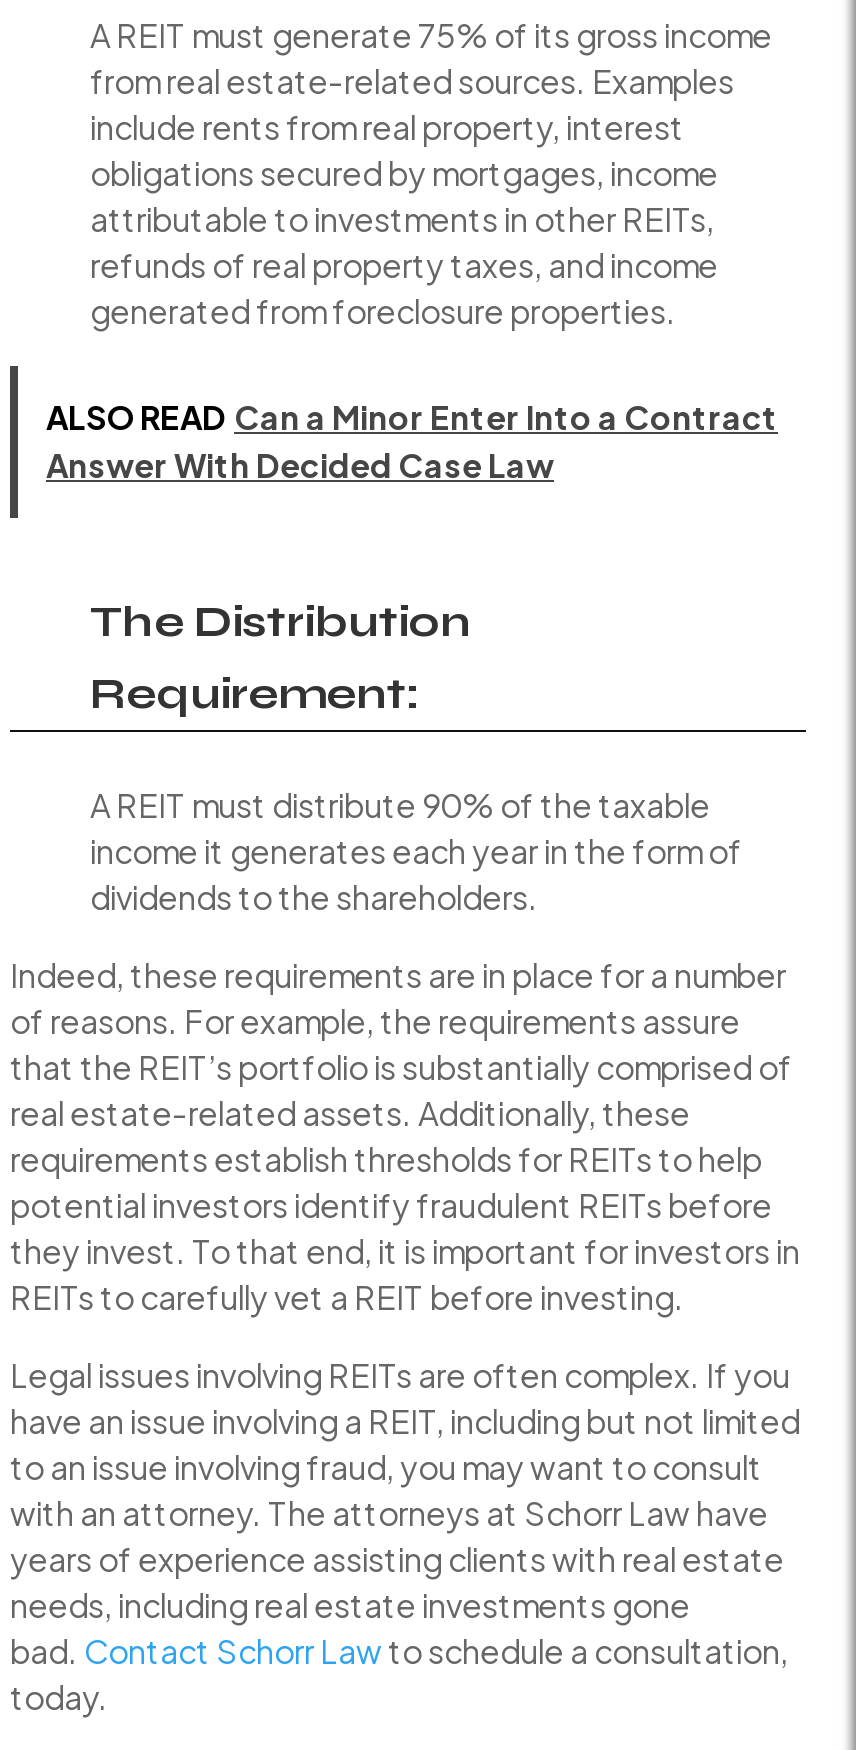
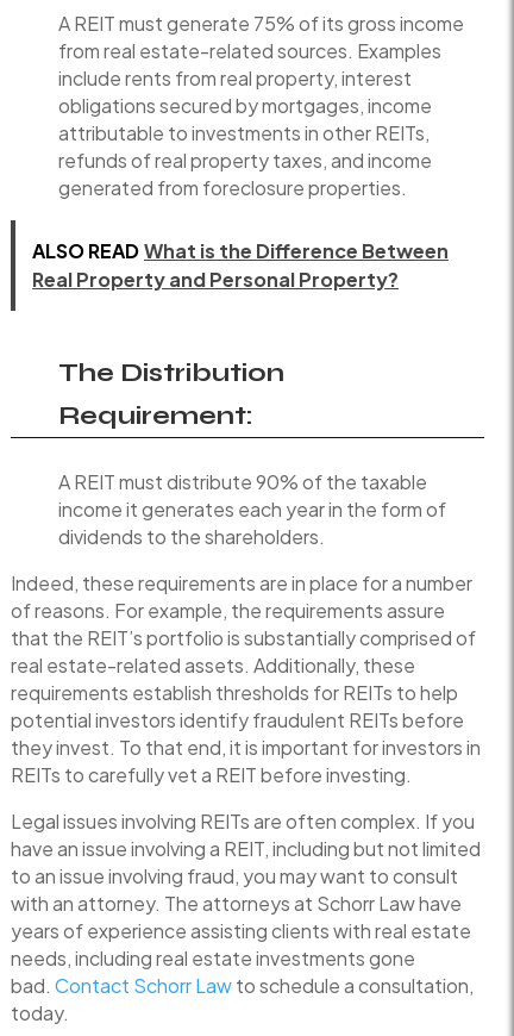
- ALSO READ Can a Minor Enter Into a Contract
- Answer With Decided Case Law
+ ALSO READ What is the Difference Between
+ Real Property and Personal Property?
